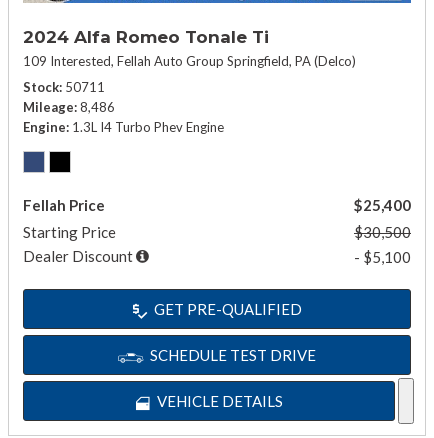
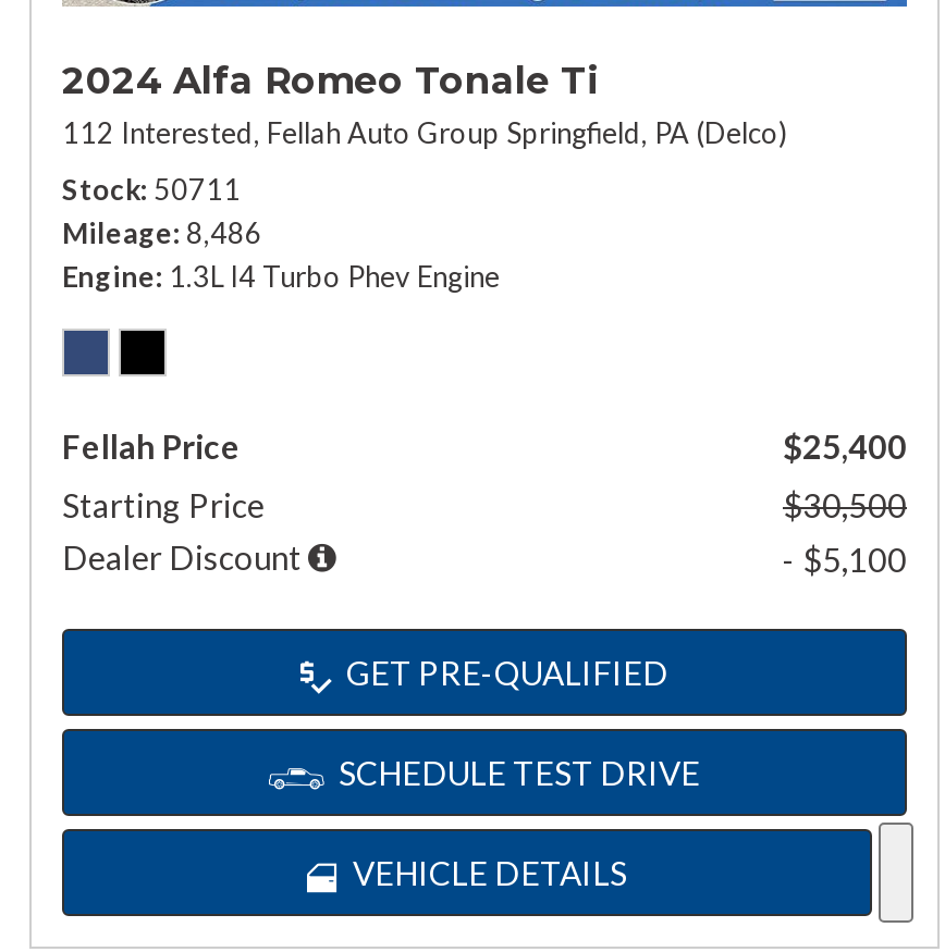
- 109 Interested, Fellah Auto Group Springfield, PA (Delco)
+ 112 Interested, Fellah Auto Group Springfield, PA (Delco)
